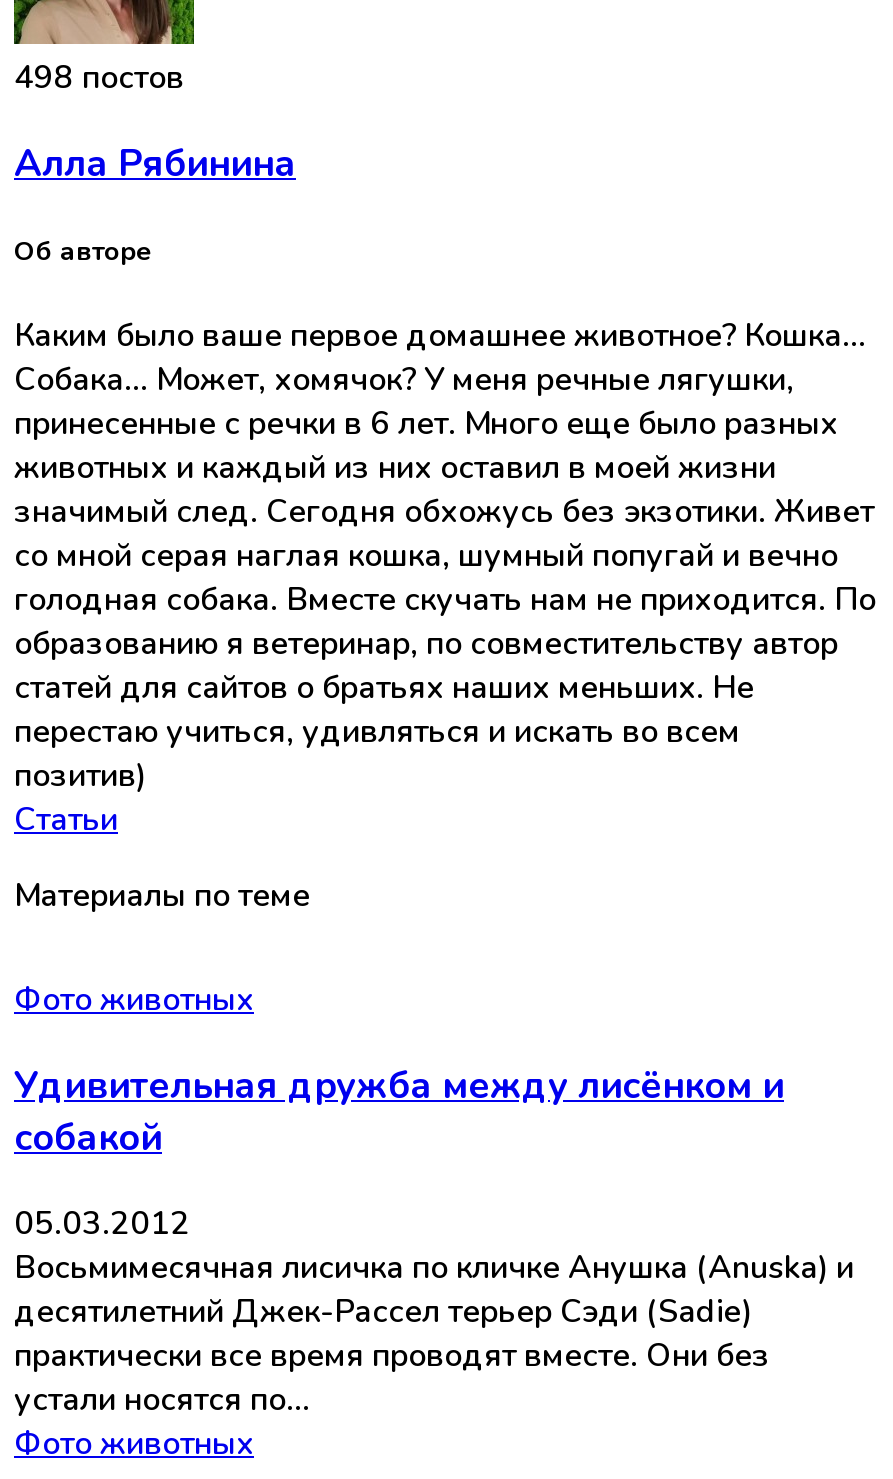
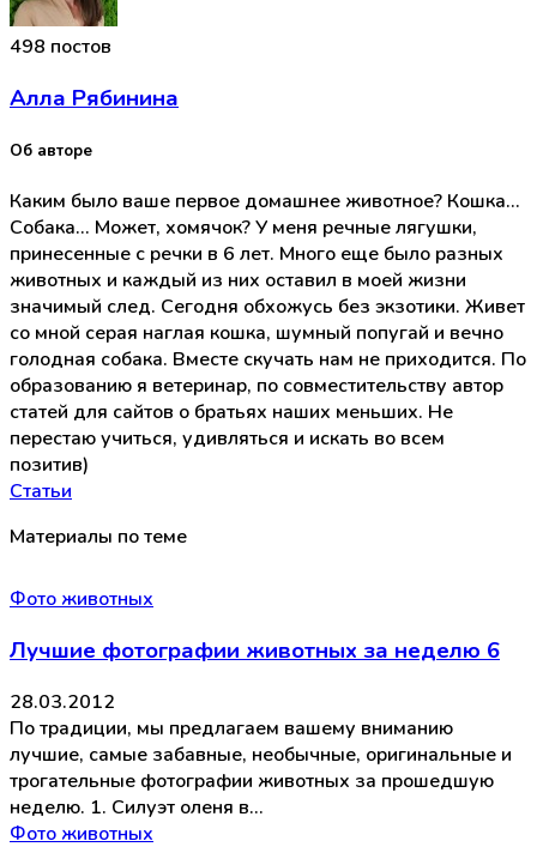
- Удивительная дружба между лисёнком и
- собакой
+ Лучшие фотографии животных за неделю 6

- 05.03.2012
- Восьмимесячная лисичка по кличке Анушка (Anuska) и
- десятилетний Джек-Рассел терьер Сэди (Sadie)
- практически все время проводят вместе. Они без
- устали носятся по…
+ 28.03.2012
+ По традиции, мы предлагаем вашему вниманию
+ лучшие, самые забавные, необычные, оригинальные и
+ трогательные фотографии животных за прошедшую
+ неделю. 1. Силуэт оленя в…
